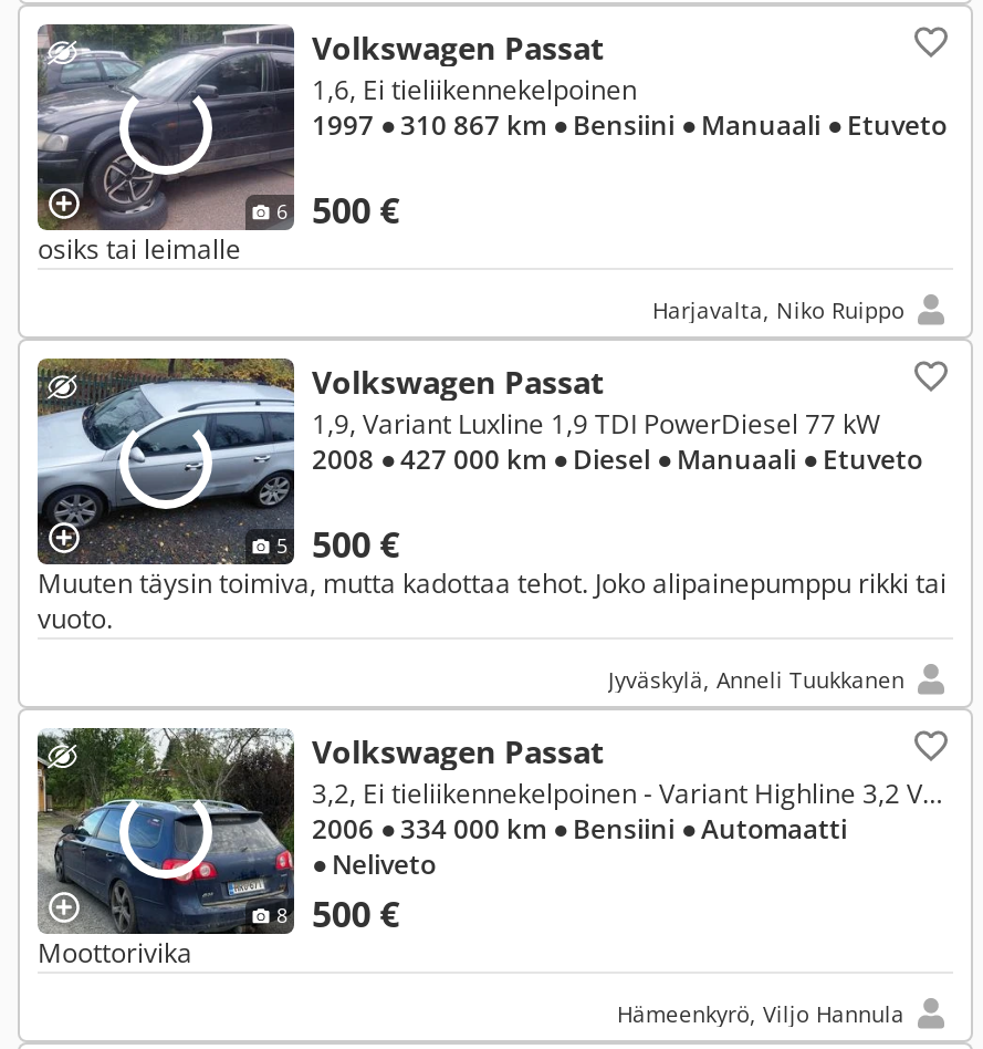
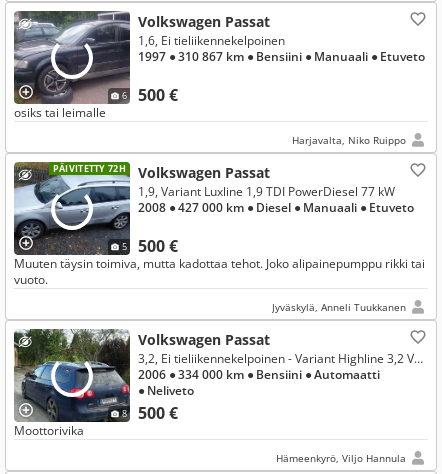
+ PÄIVITETTY 72H
